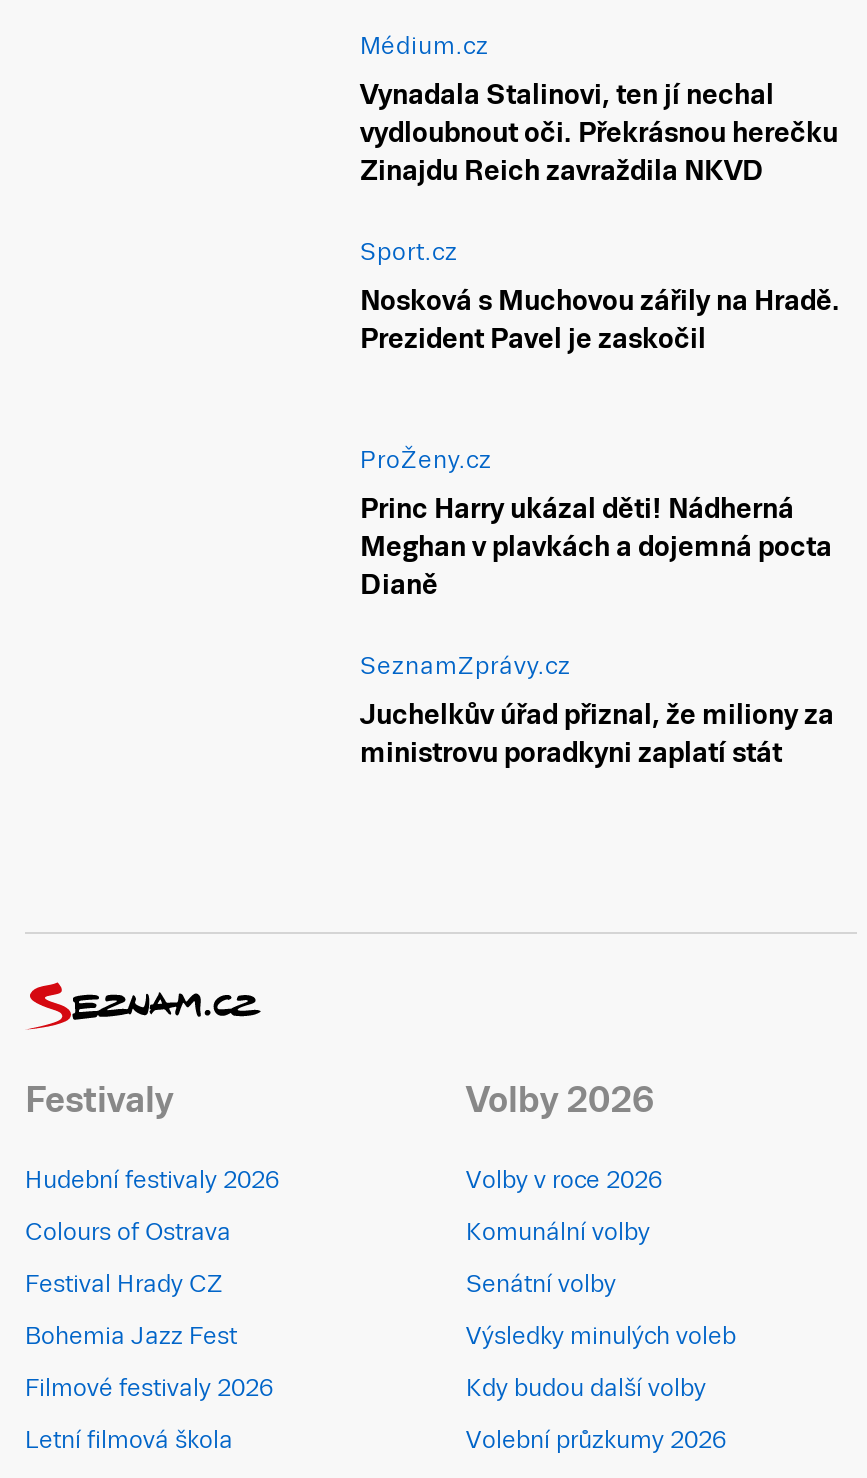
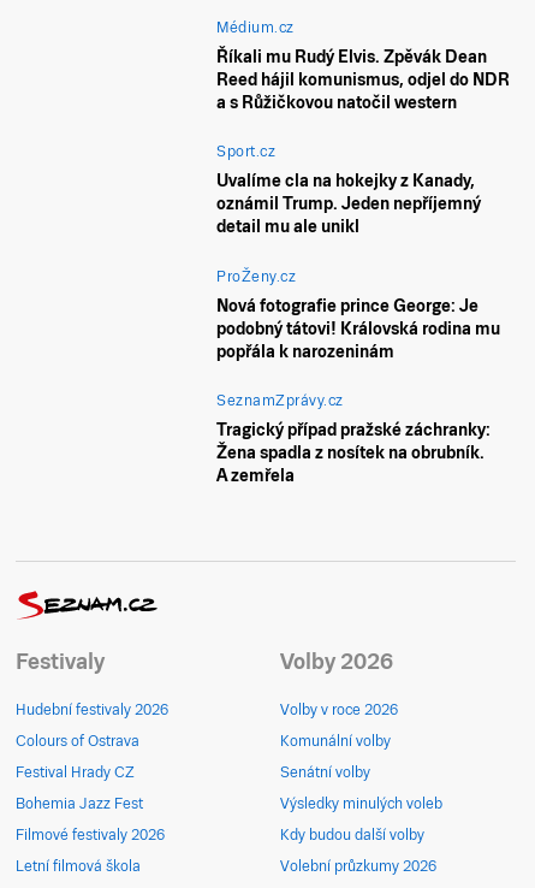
- Vynadala Stalinovi, ten jí nechal
- vydloubnout oči. Překrásnou herečku
- Zinajdu Reich zavraždila NKVD
+ Říkali mu Rudý Elvis. Zpěvák Dean
+ Reed hájil komunismus, odjel do NDR
+ a s Růžičkovou natočil western

- Nosková s Muchovou zářily na Hradě.
- Prezident Pavel je zaskočil
+ Uvalíme cla na hokejky z Kanady,
+ oznámil Trump. Jeden nepříjemný
+ detail mu ale unikl

- Princ Harry ukázal děti! Nádherná
- Meghan v plavkách a dojemná pocta
- Dianě
+ Nová fotografie prince George: Je
+ podobný tátovi! Královská rodina mu
+ popřála k narozeninám

- Juchelkův úřad přiznal, že miliony za
- ministrovu poradkyni zaplatí stát
+ Tragický případ pražské záchranky:
+ Žena spadla z nosítek na obrubník.
+ A zemřela
